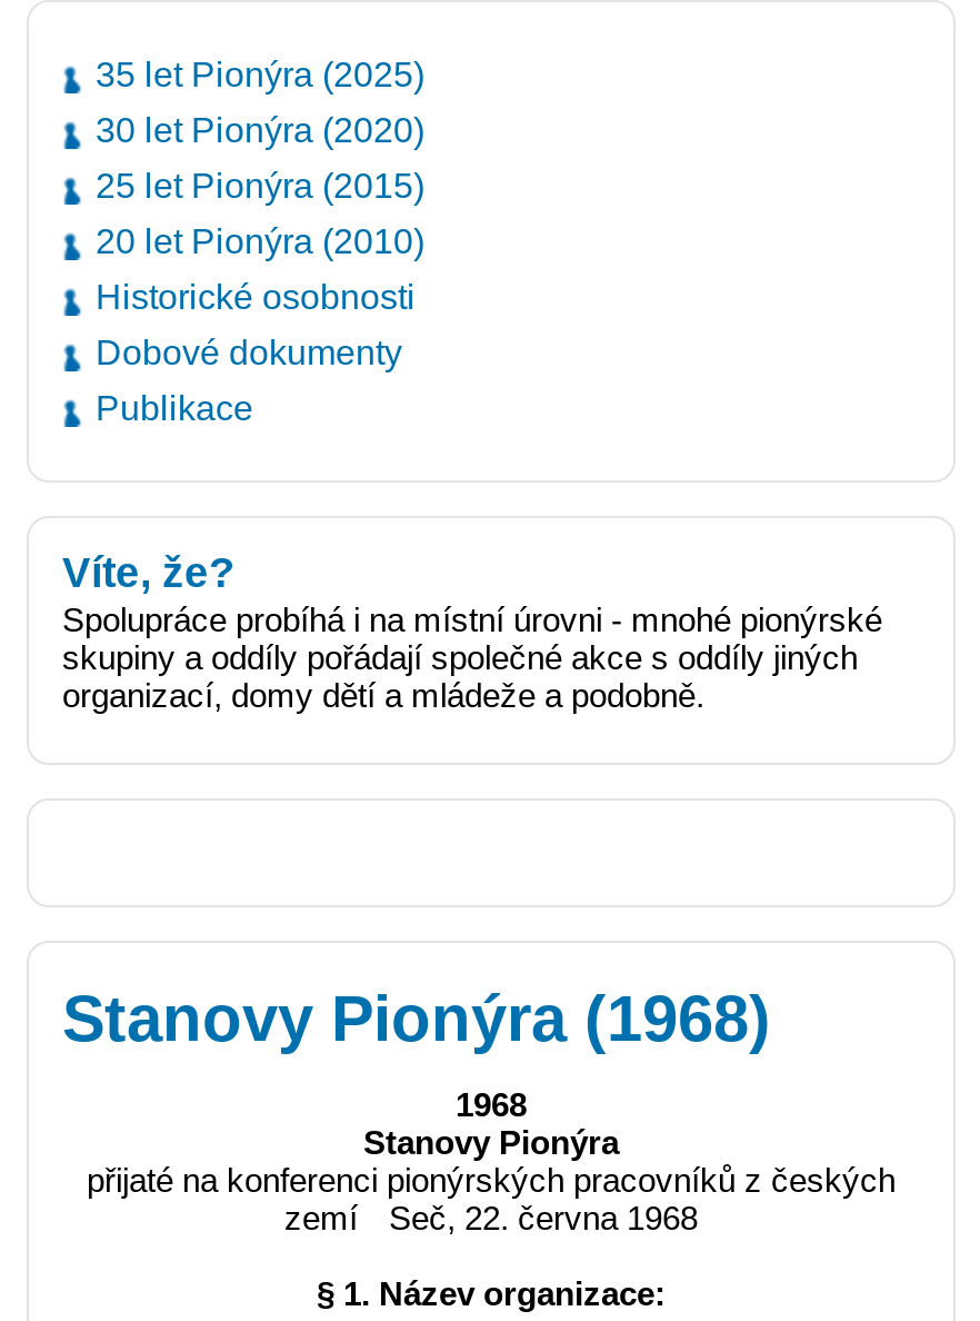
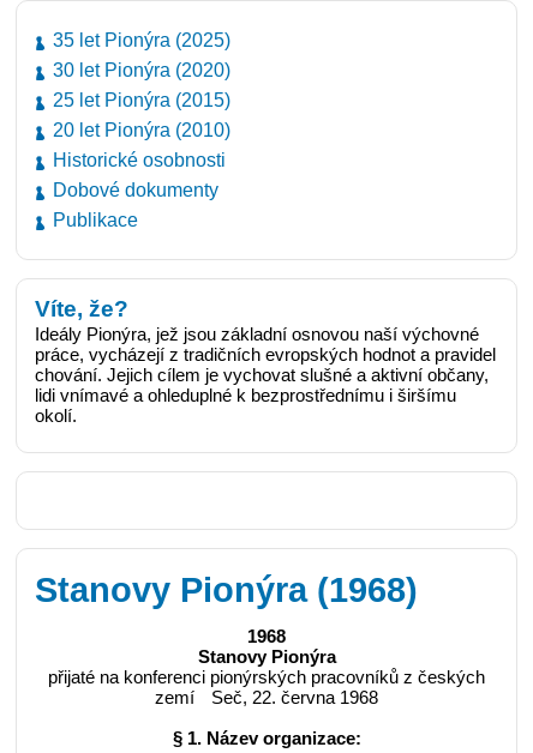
- Spolupráce probíhá i na místní úrovni - mnohé pionýrské
- skupiny a oddíly pořádají společné akce s oddíly jiných
- organizací, domy dětí a mládeže a podobně.
+ Ideály Pionýra, jež jsou základní osnovou naší výchovné
+ práce, vycházejí z tradičních evropských hodnot a pravidel
+ chování. Jejich cílem je vychovat slušné a aktivní občany,
+ lidi vnímavé a ohleduplné k bezprostřednímu i širšímu
+ okolí.
